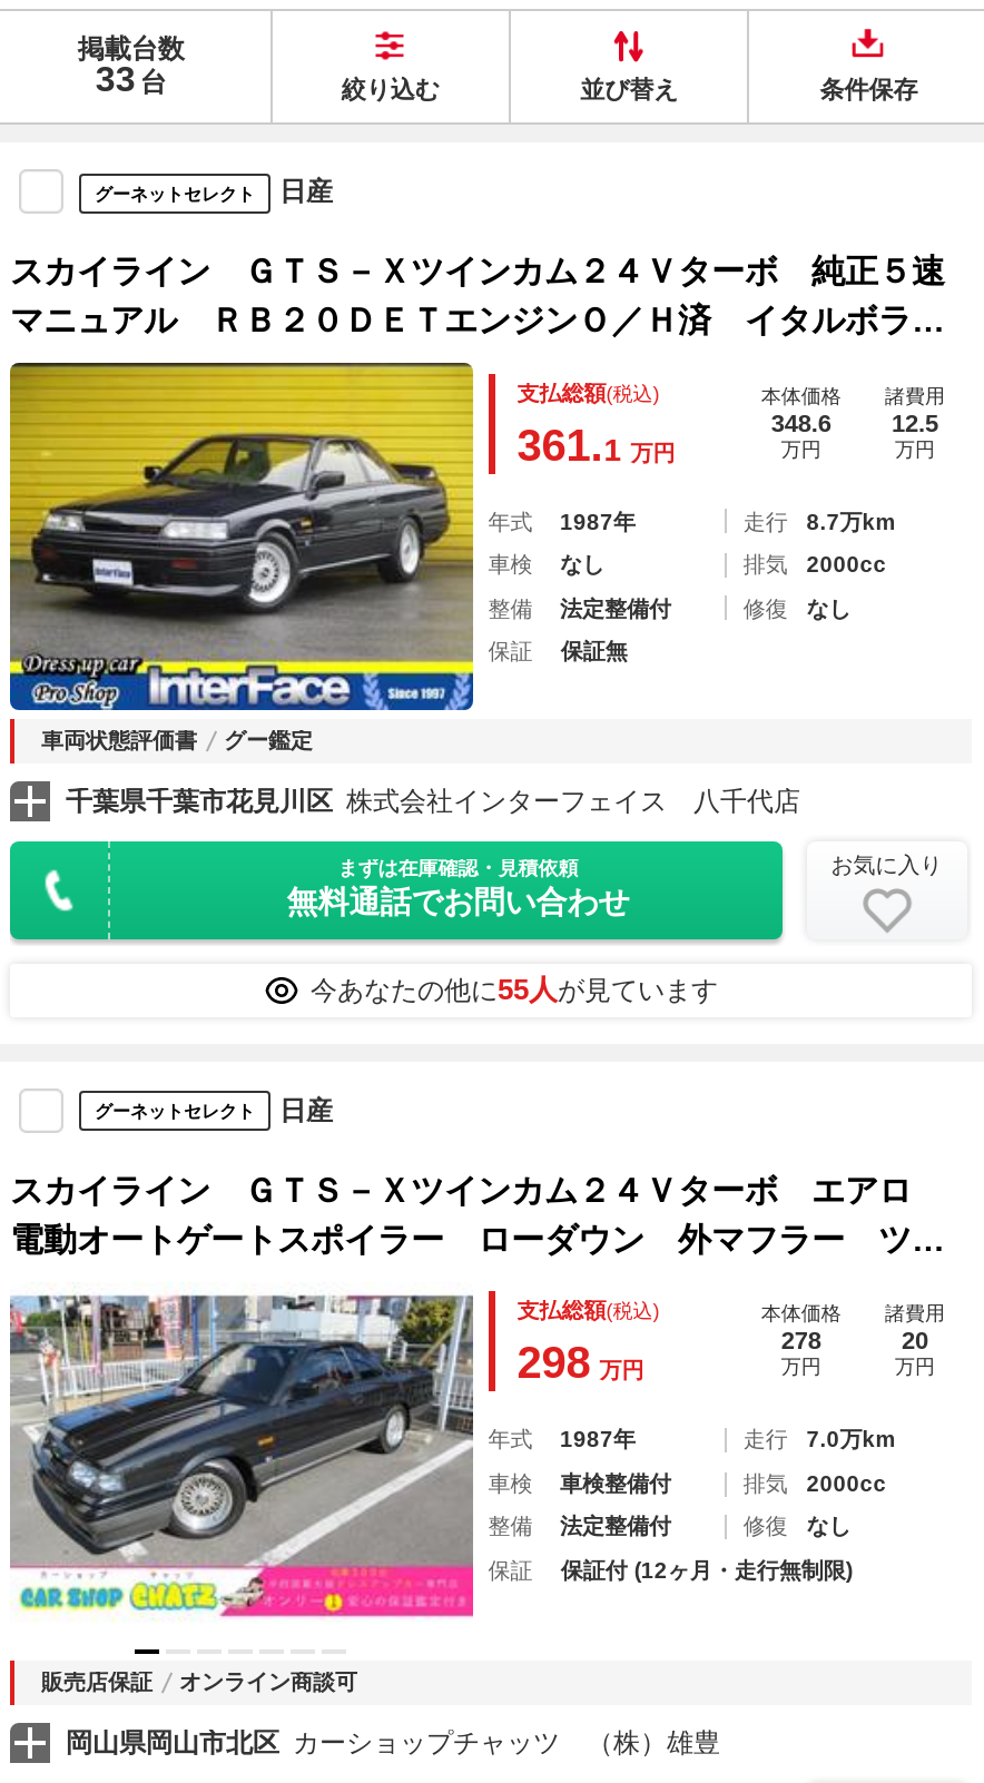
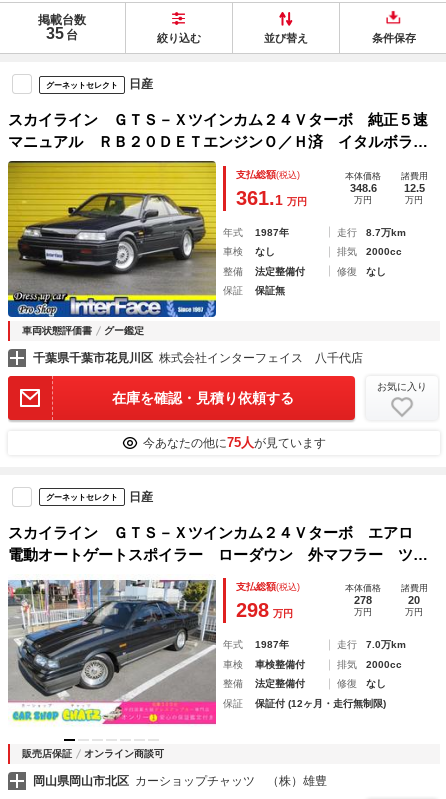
- 33 台
+ 35 台

- まずは在庫確認・見積依頼
- 無料通話でお問い合わせ
+ 在庫を確認・見積り依頼する

- 今あなたの他に55人が見ています
+ 今あなたの他に75人が見ています
